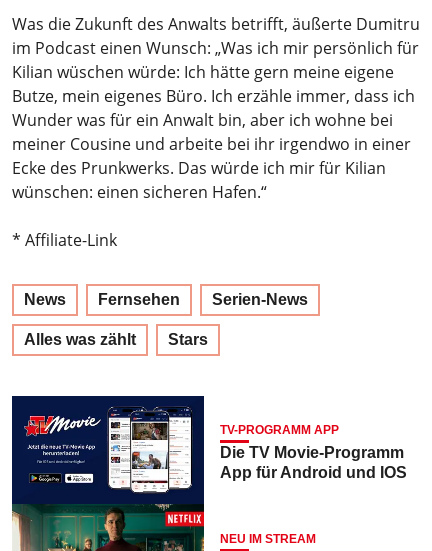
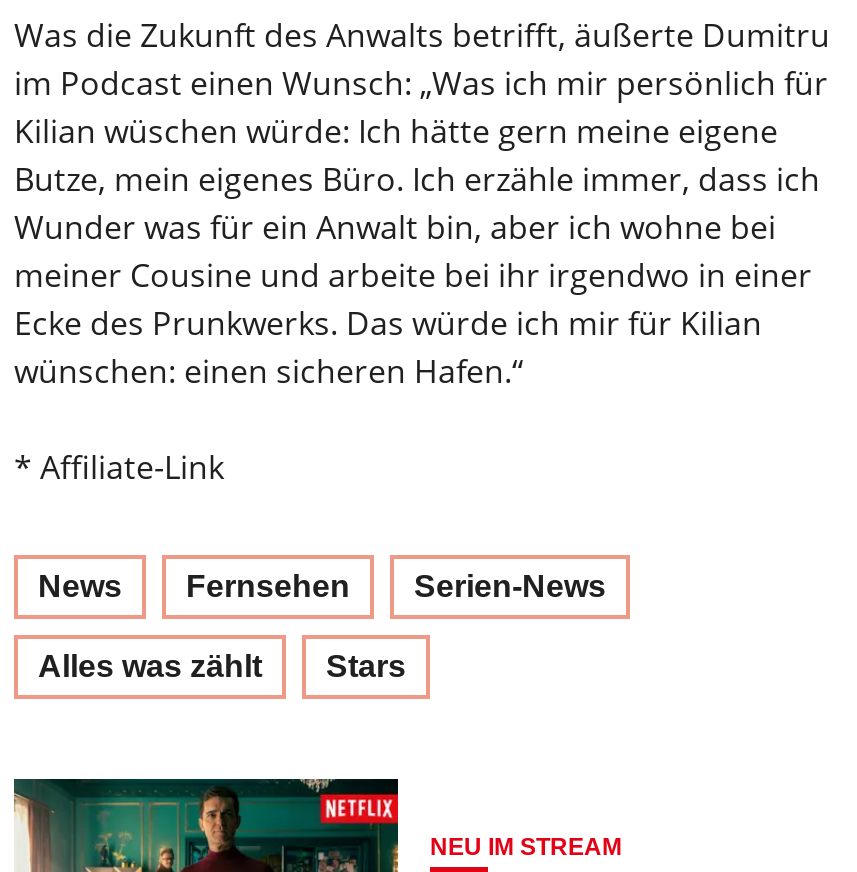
- [image]
- TV-PROGRAMM APP
- Die TV Movie-Programm
- App für Android und IOS
